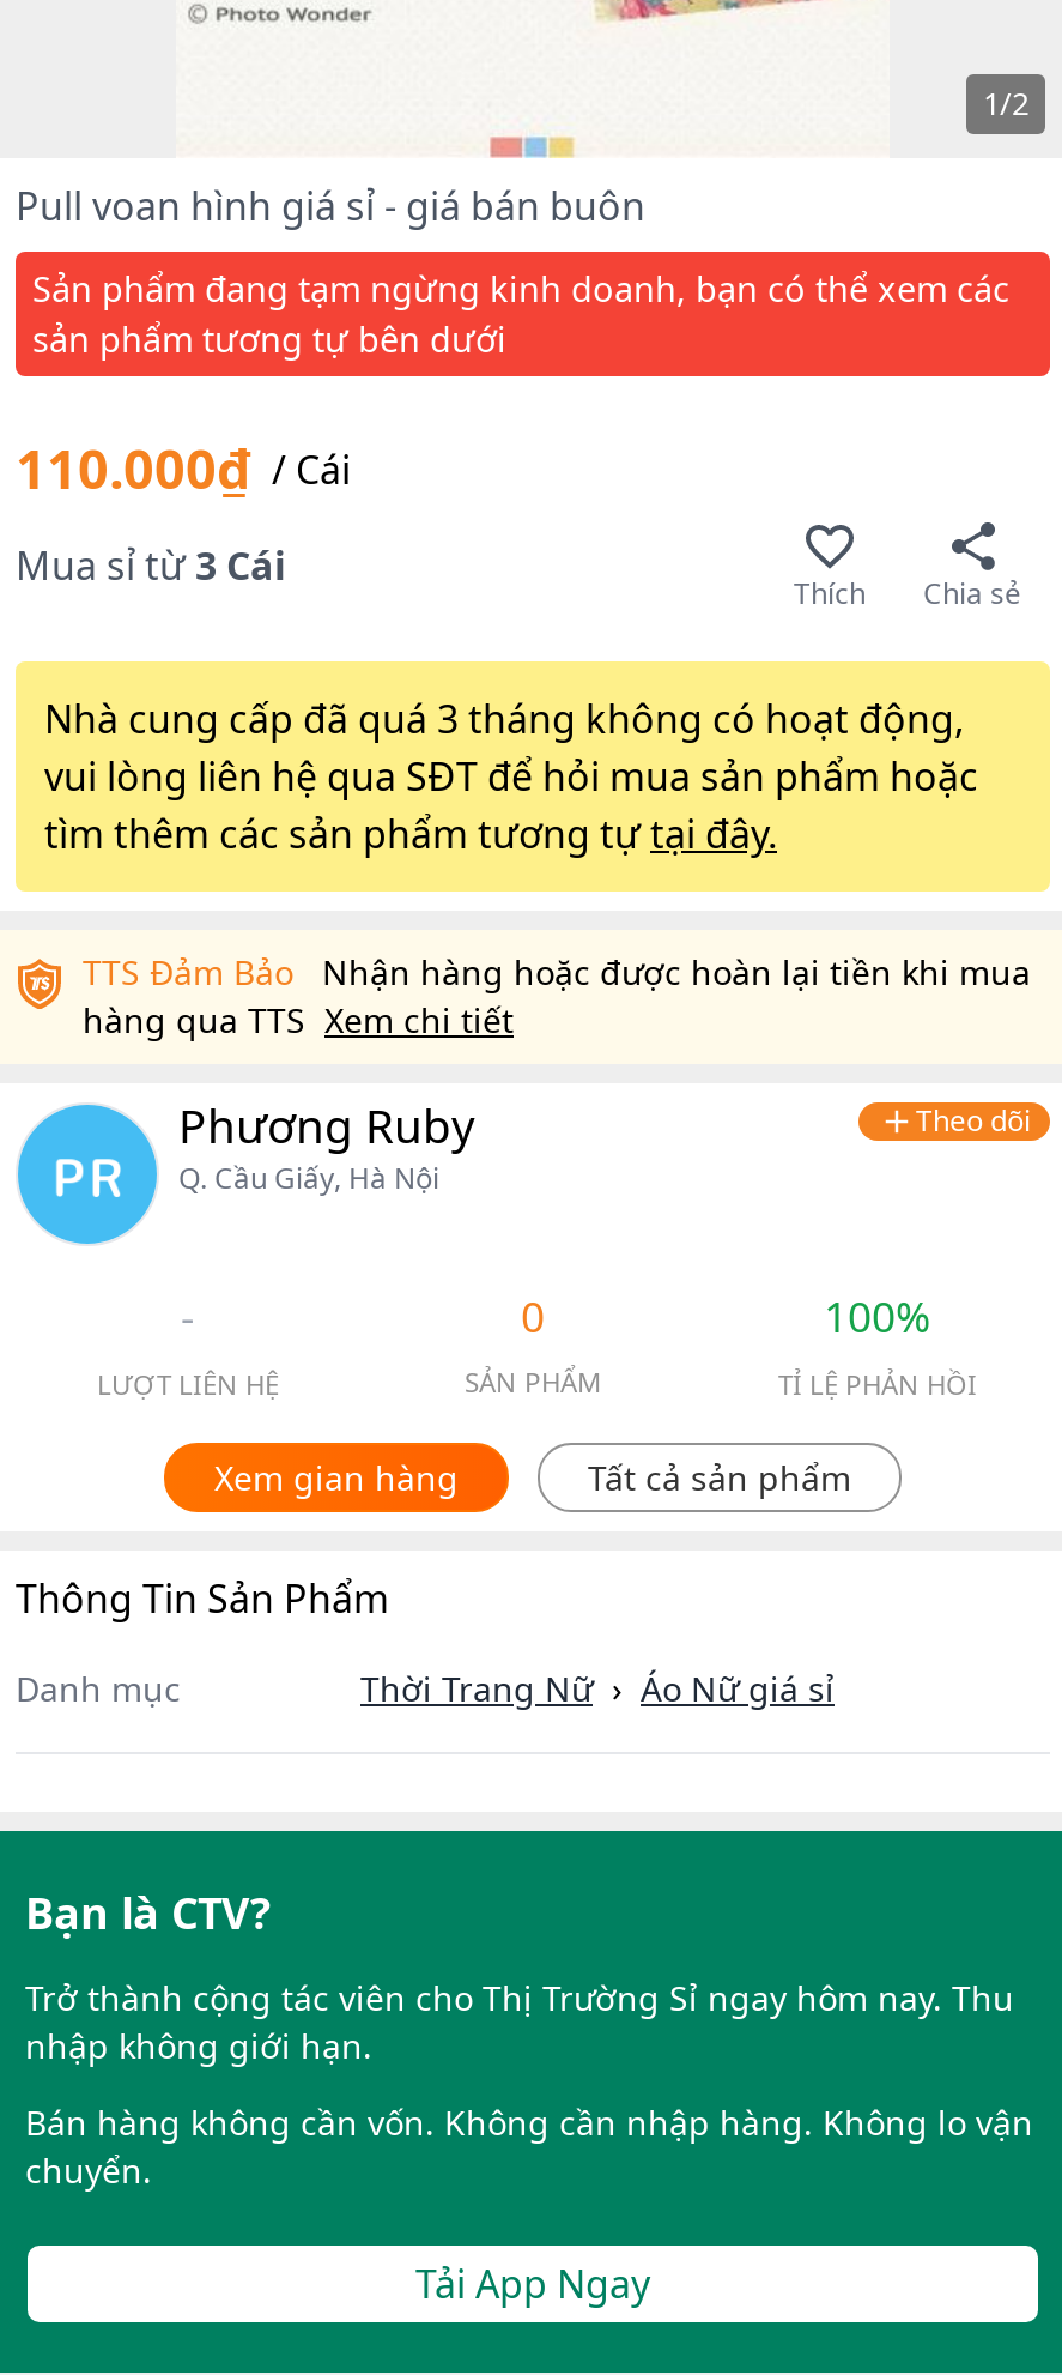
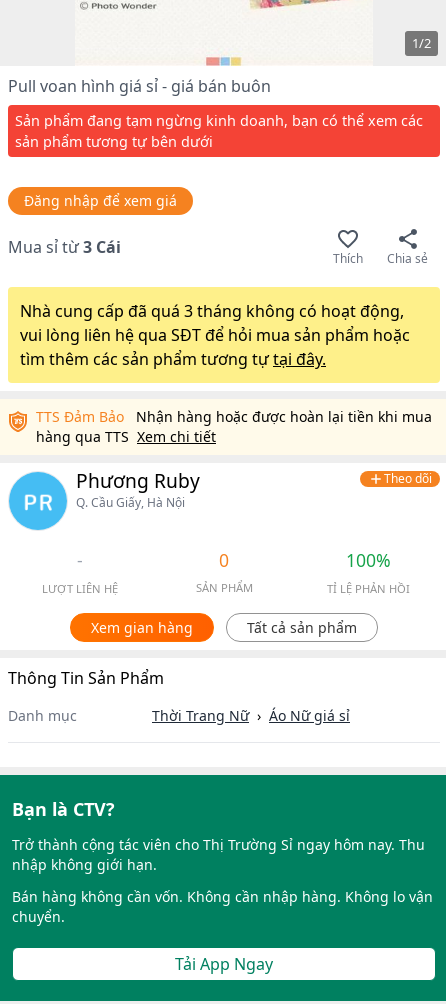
- 110.000₫ /Cái
+ Đăng nhập để xem giá
